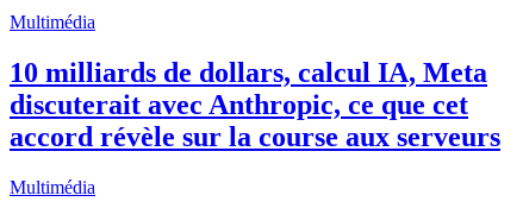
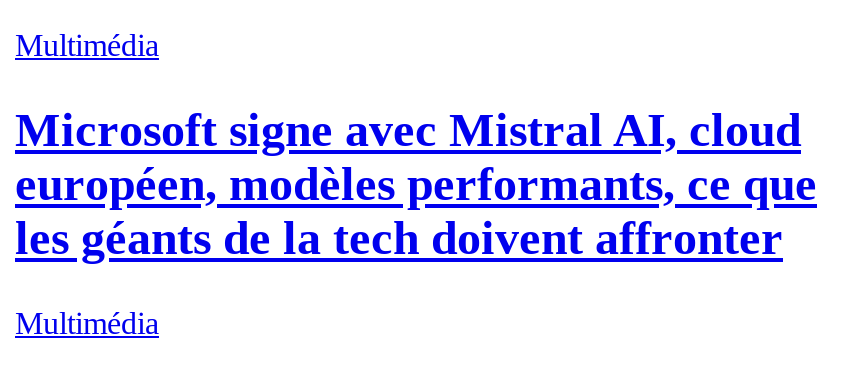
- 10 milliards de dollars, calcul IA, Meta
- discuterait avec Anthropic, ce que cet
- accord révèle sur la course aux serveurs
+ Microsoft signe avec Mistral AI, cloud
+ européen, modèles performants, ce que
+ les géants de la tech doivent affronter
